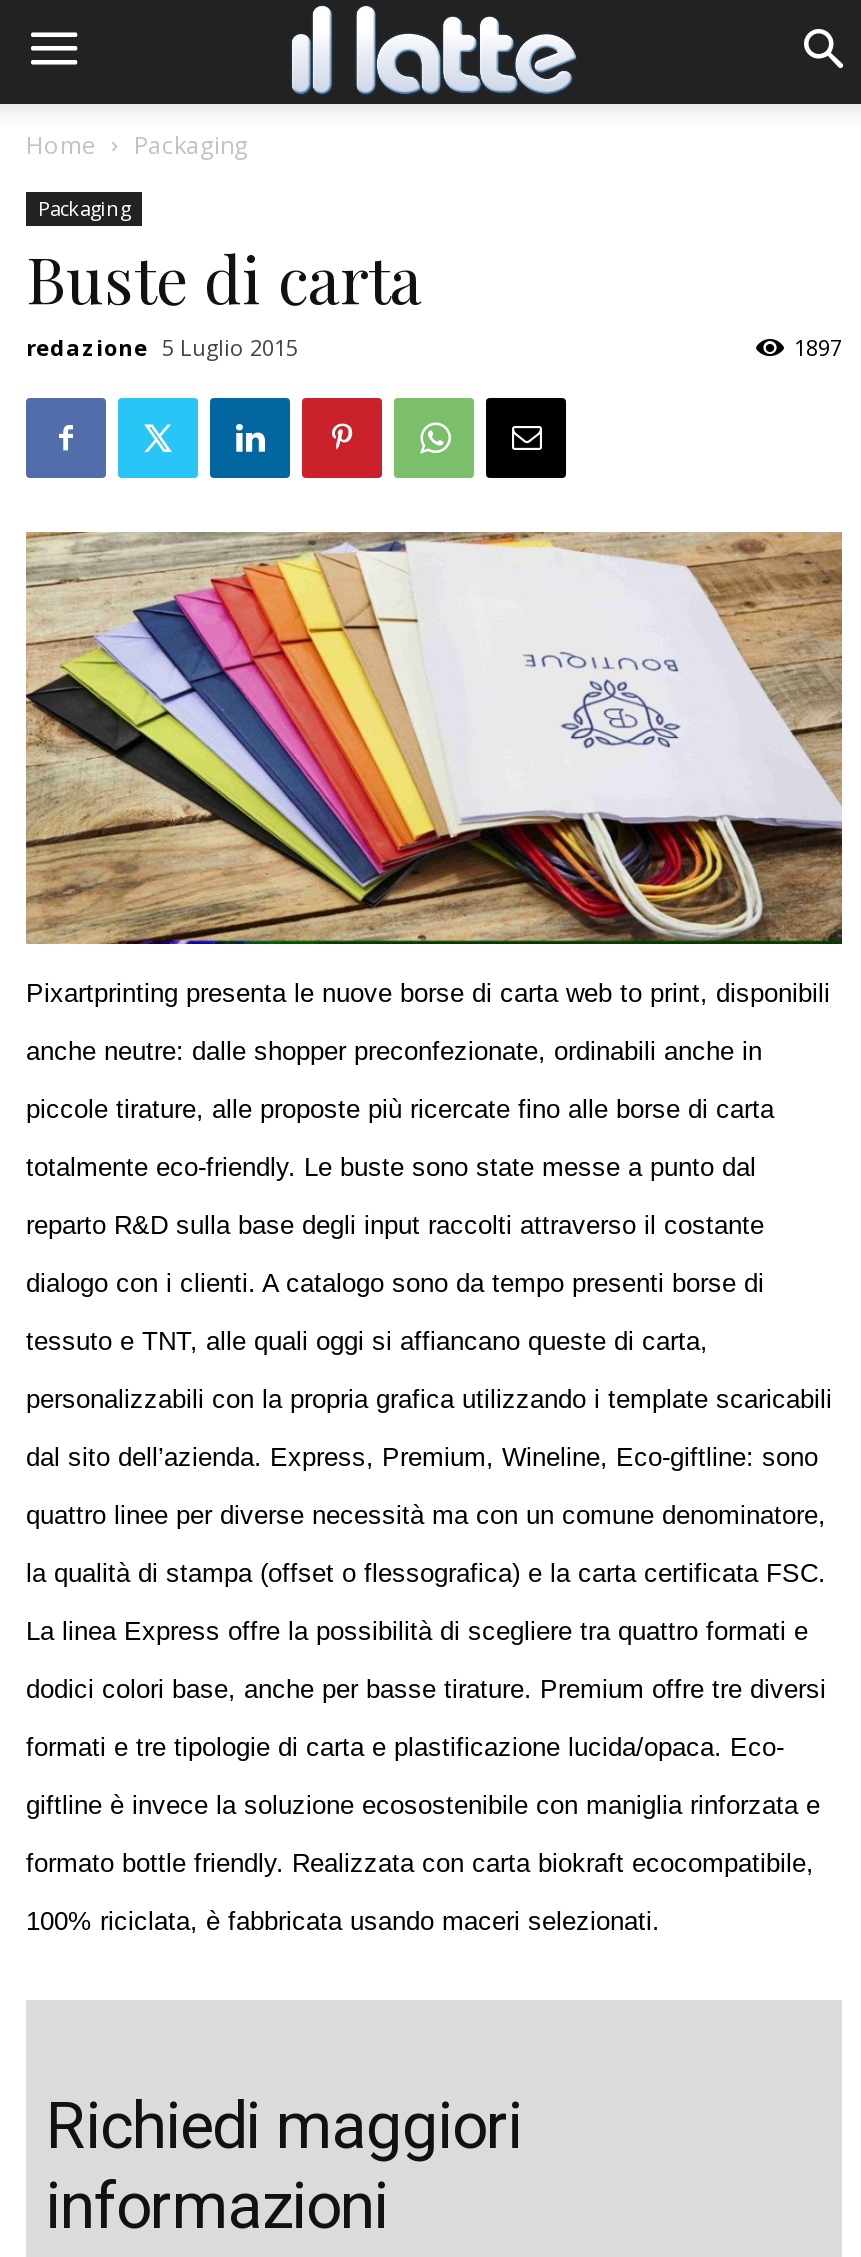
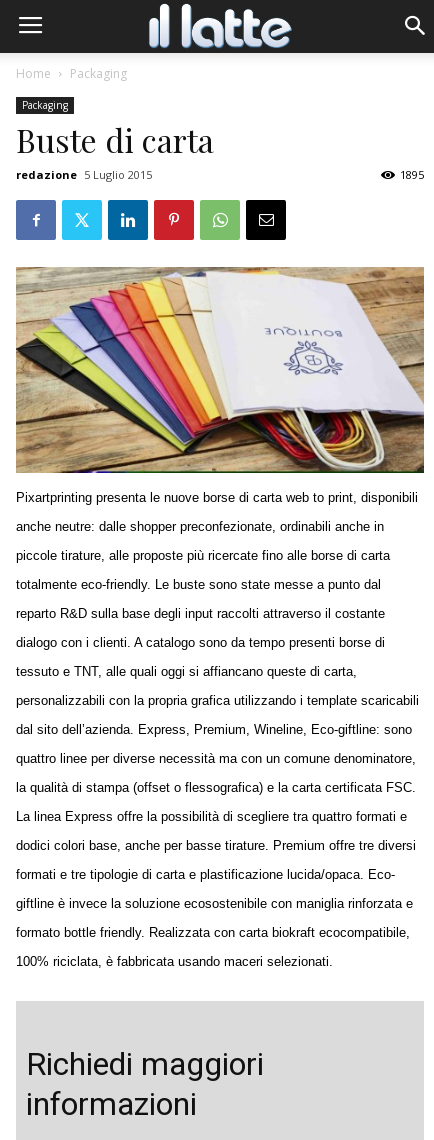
- 1897
+ 1895
